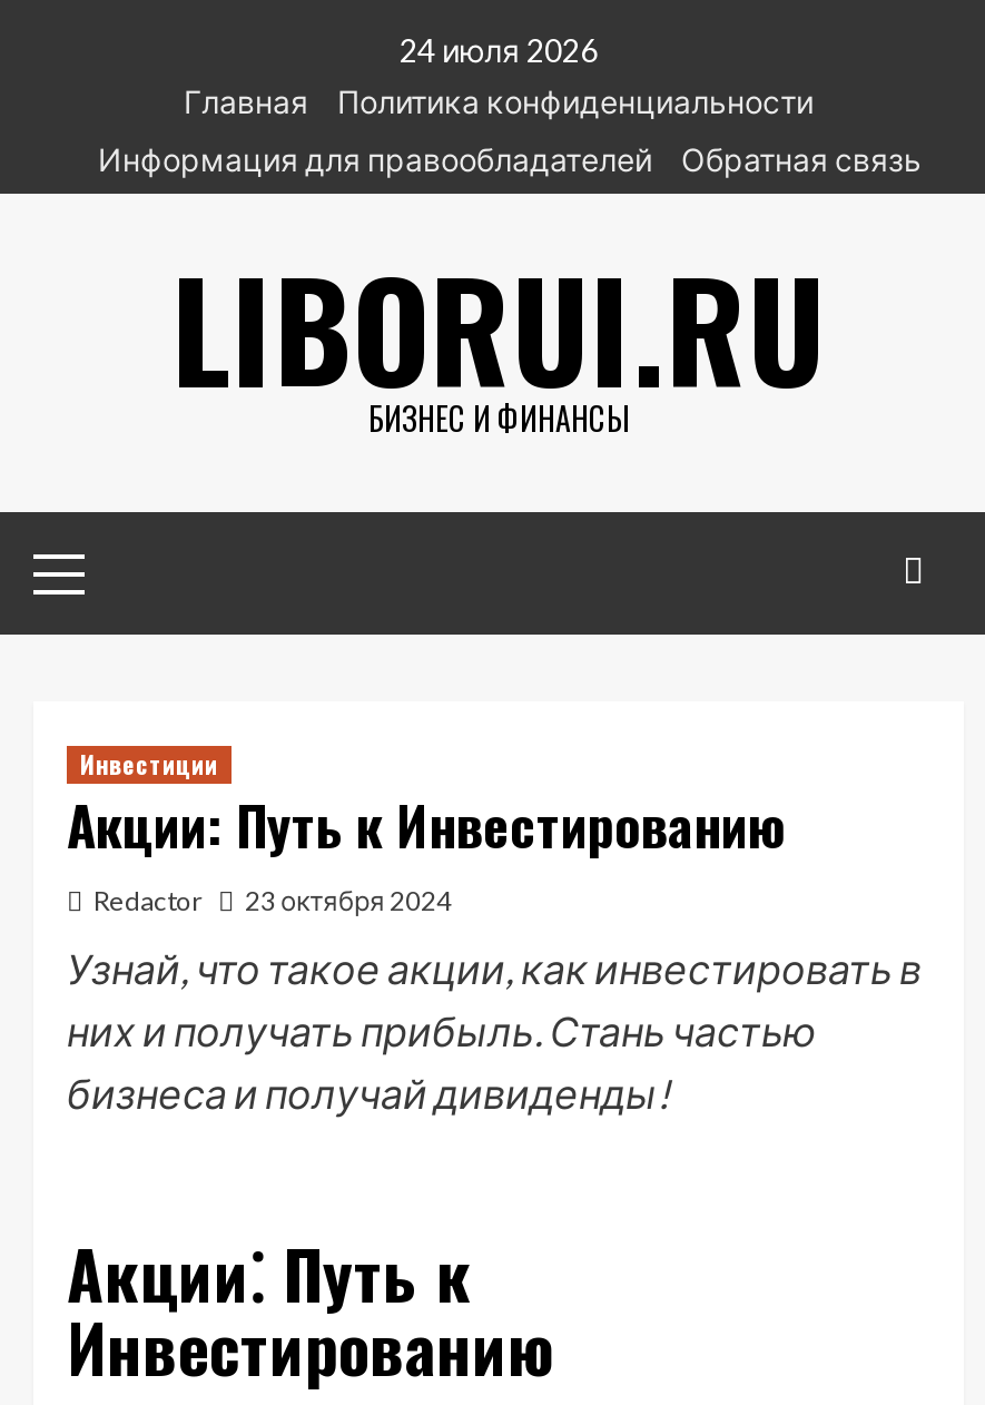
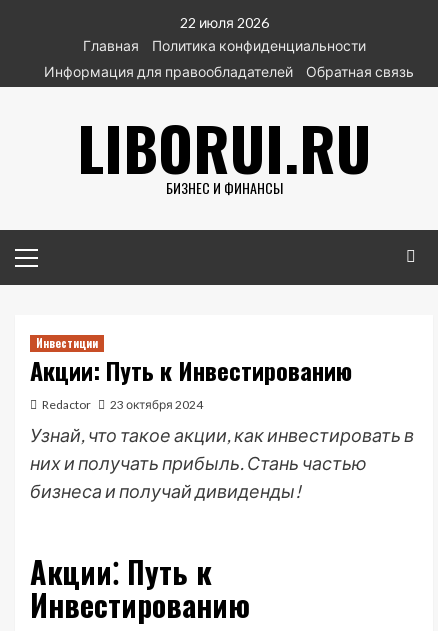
- 24 июля 2026
+ 22 июля 2026
